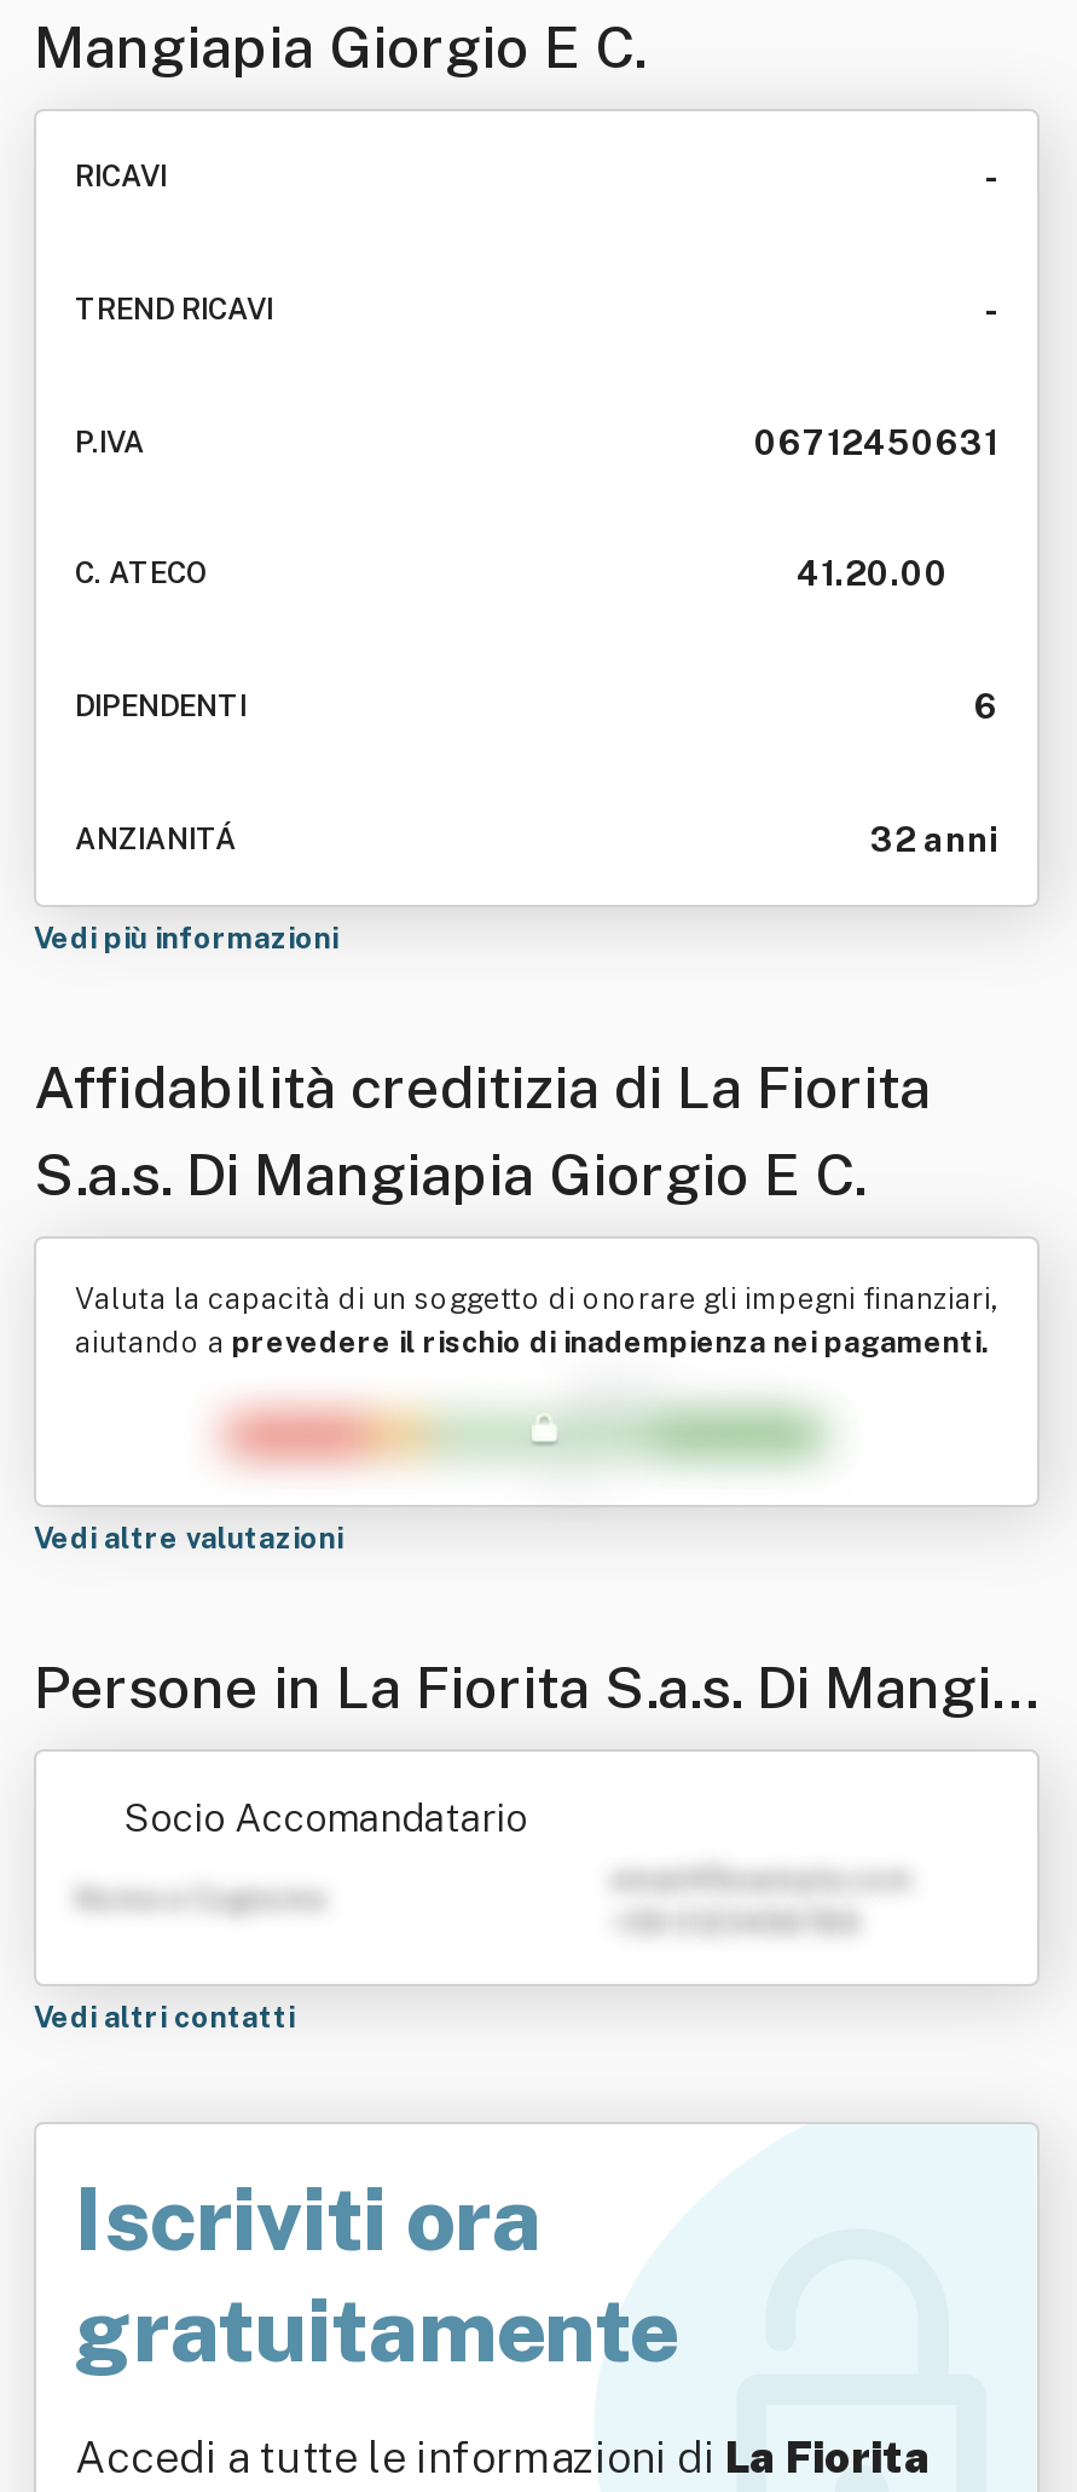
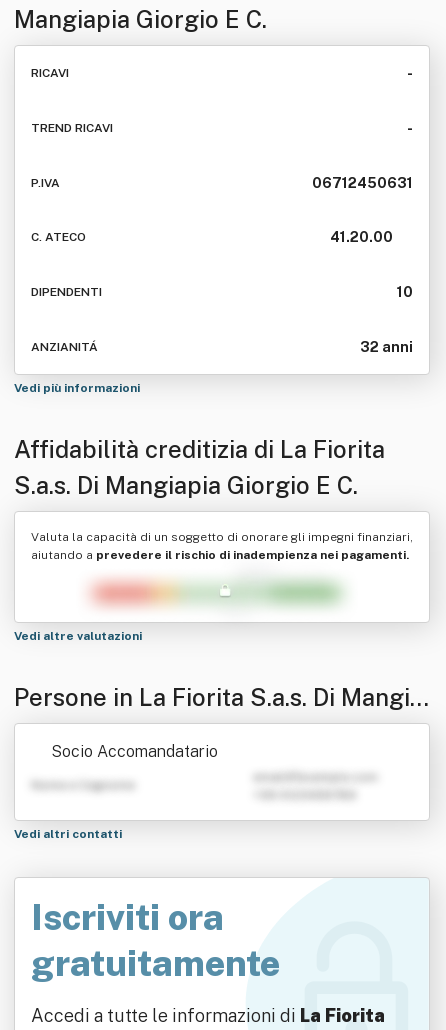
- 6
+ 10
